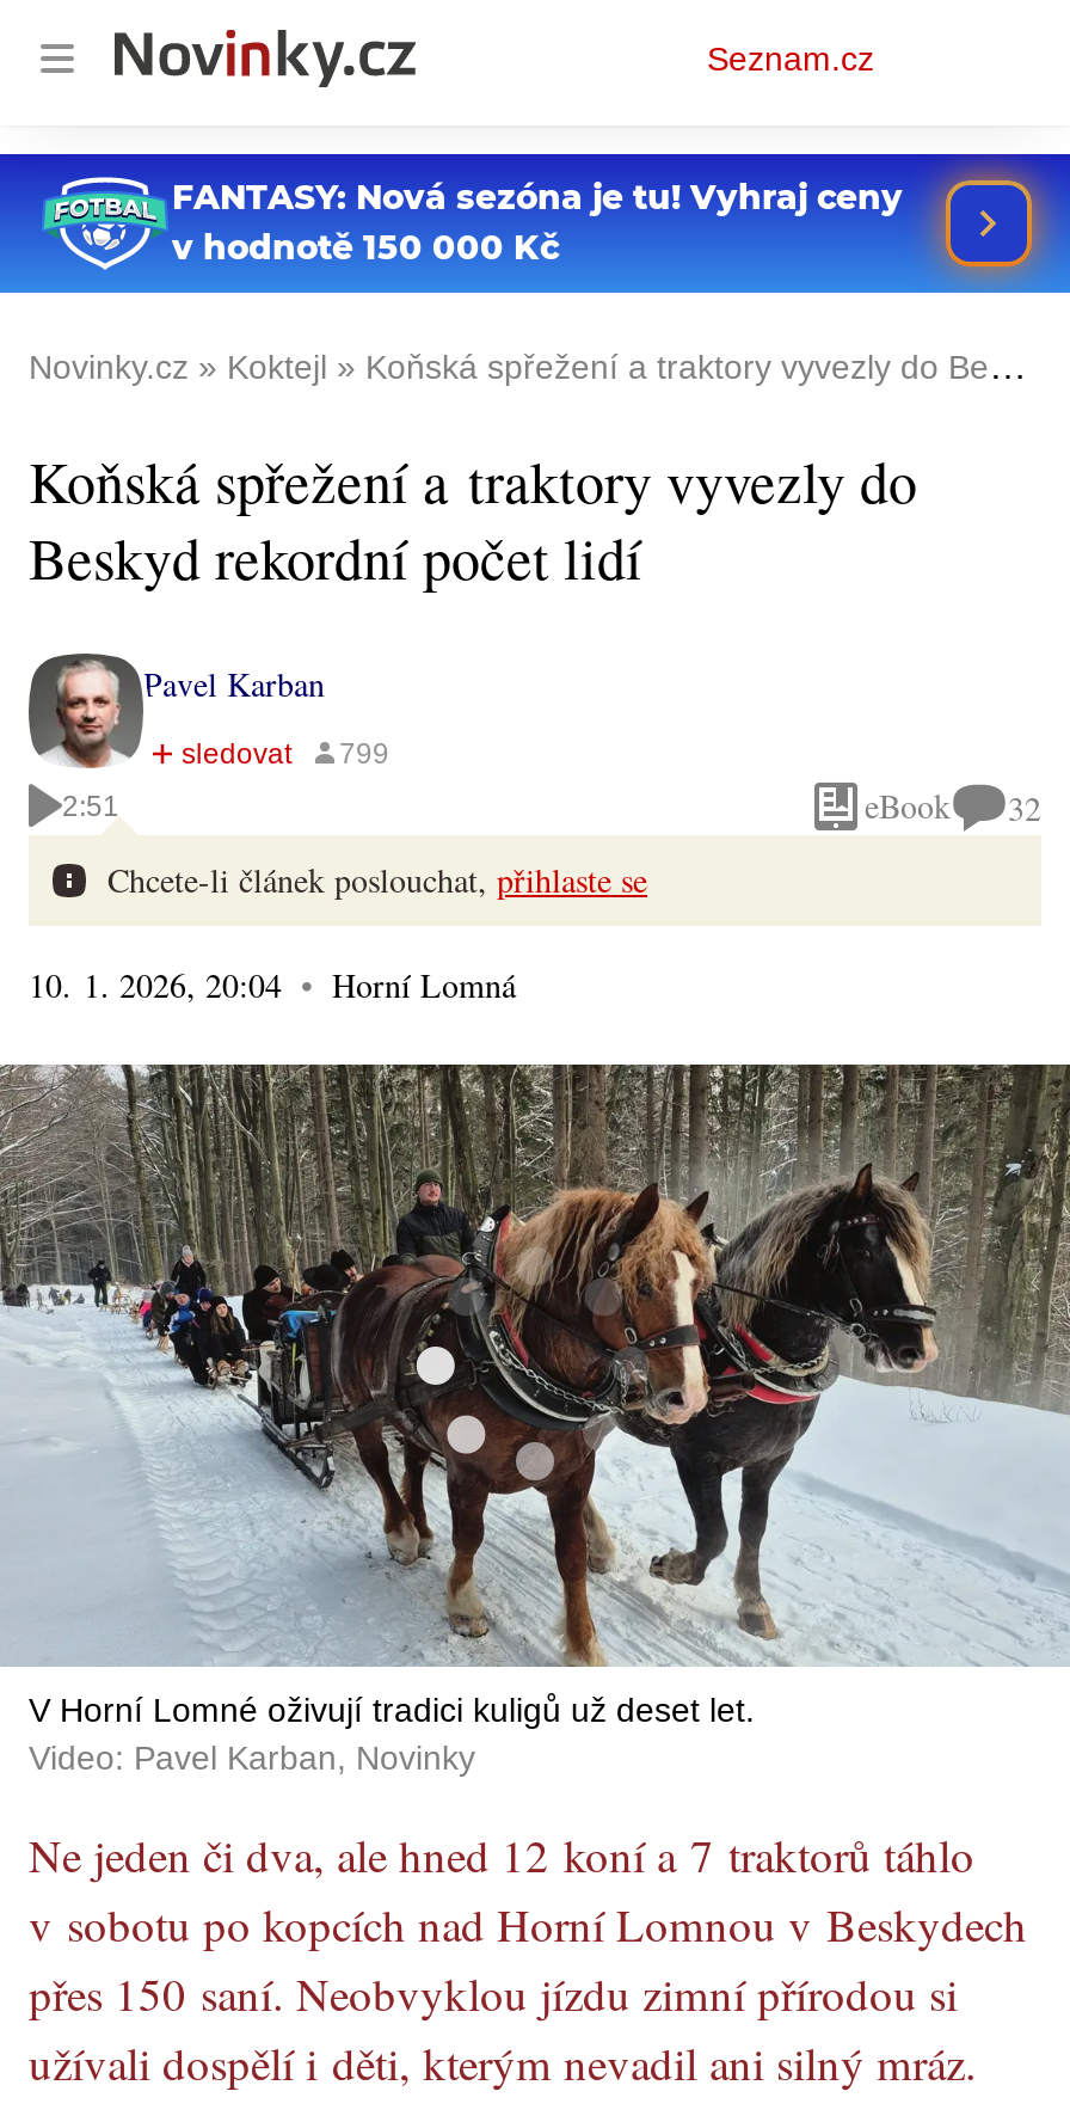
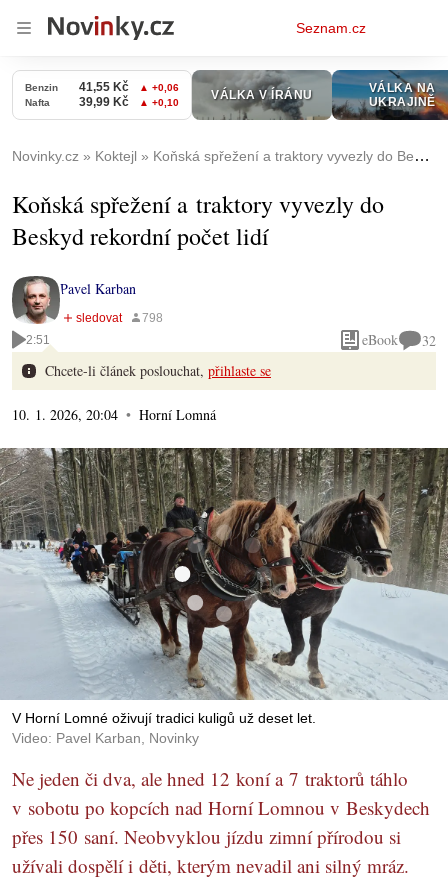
- [image]
+ [image]
